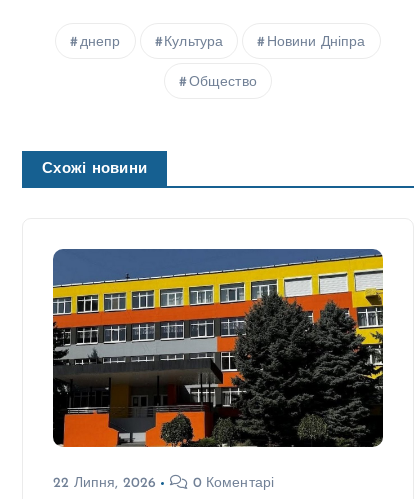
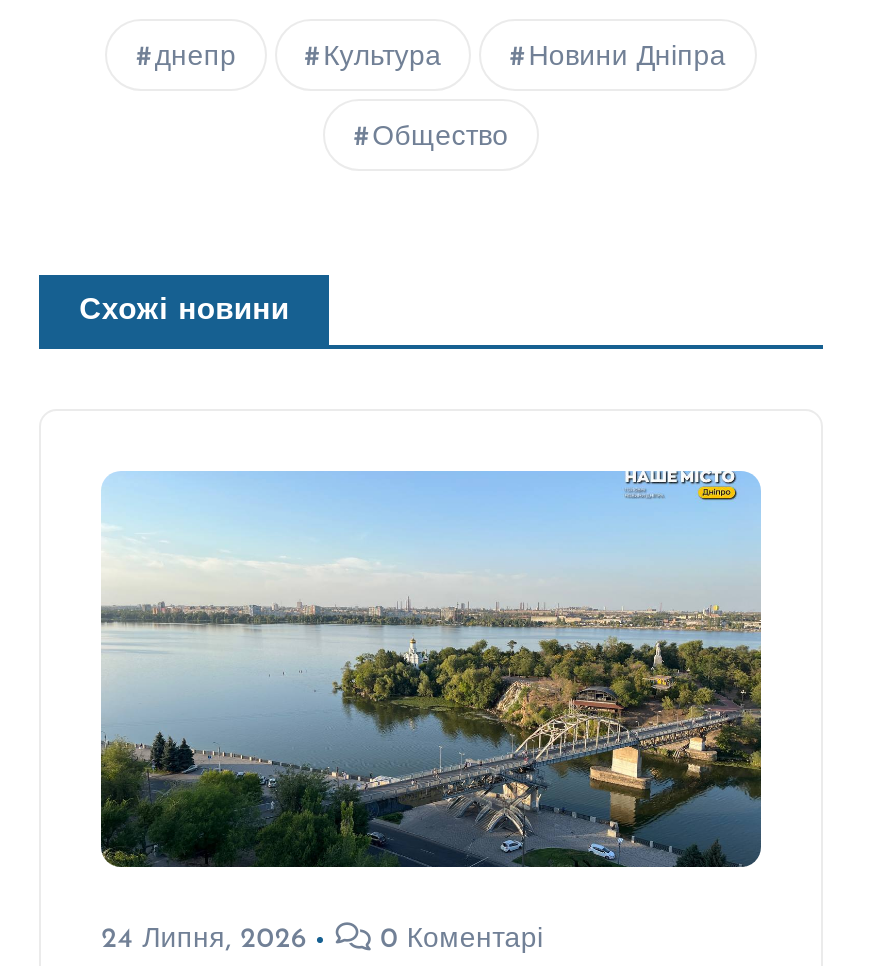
- [image]
- 22 Липня, 2026
+ [image]
+ 24 Липня, 2026
